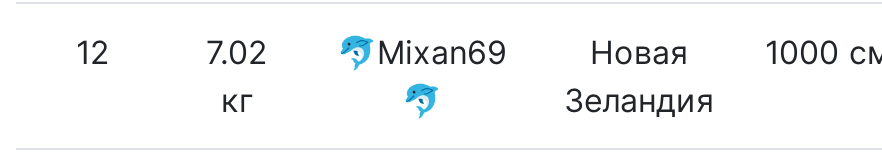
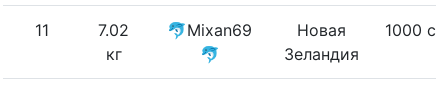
- 12
+ 11
